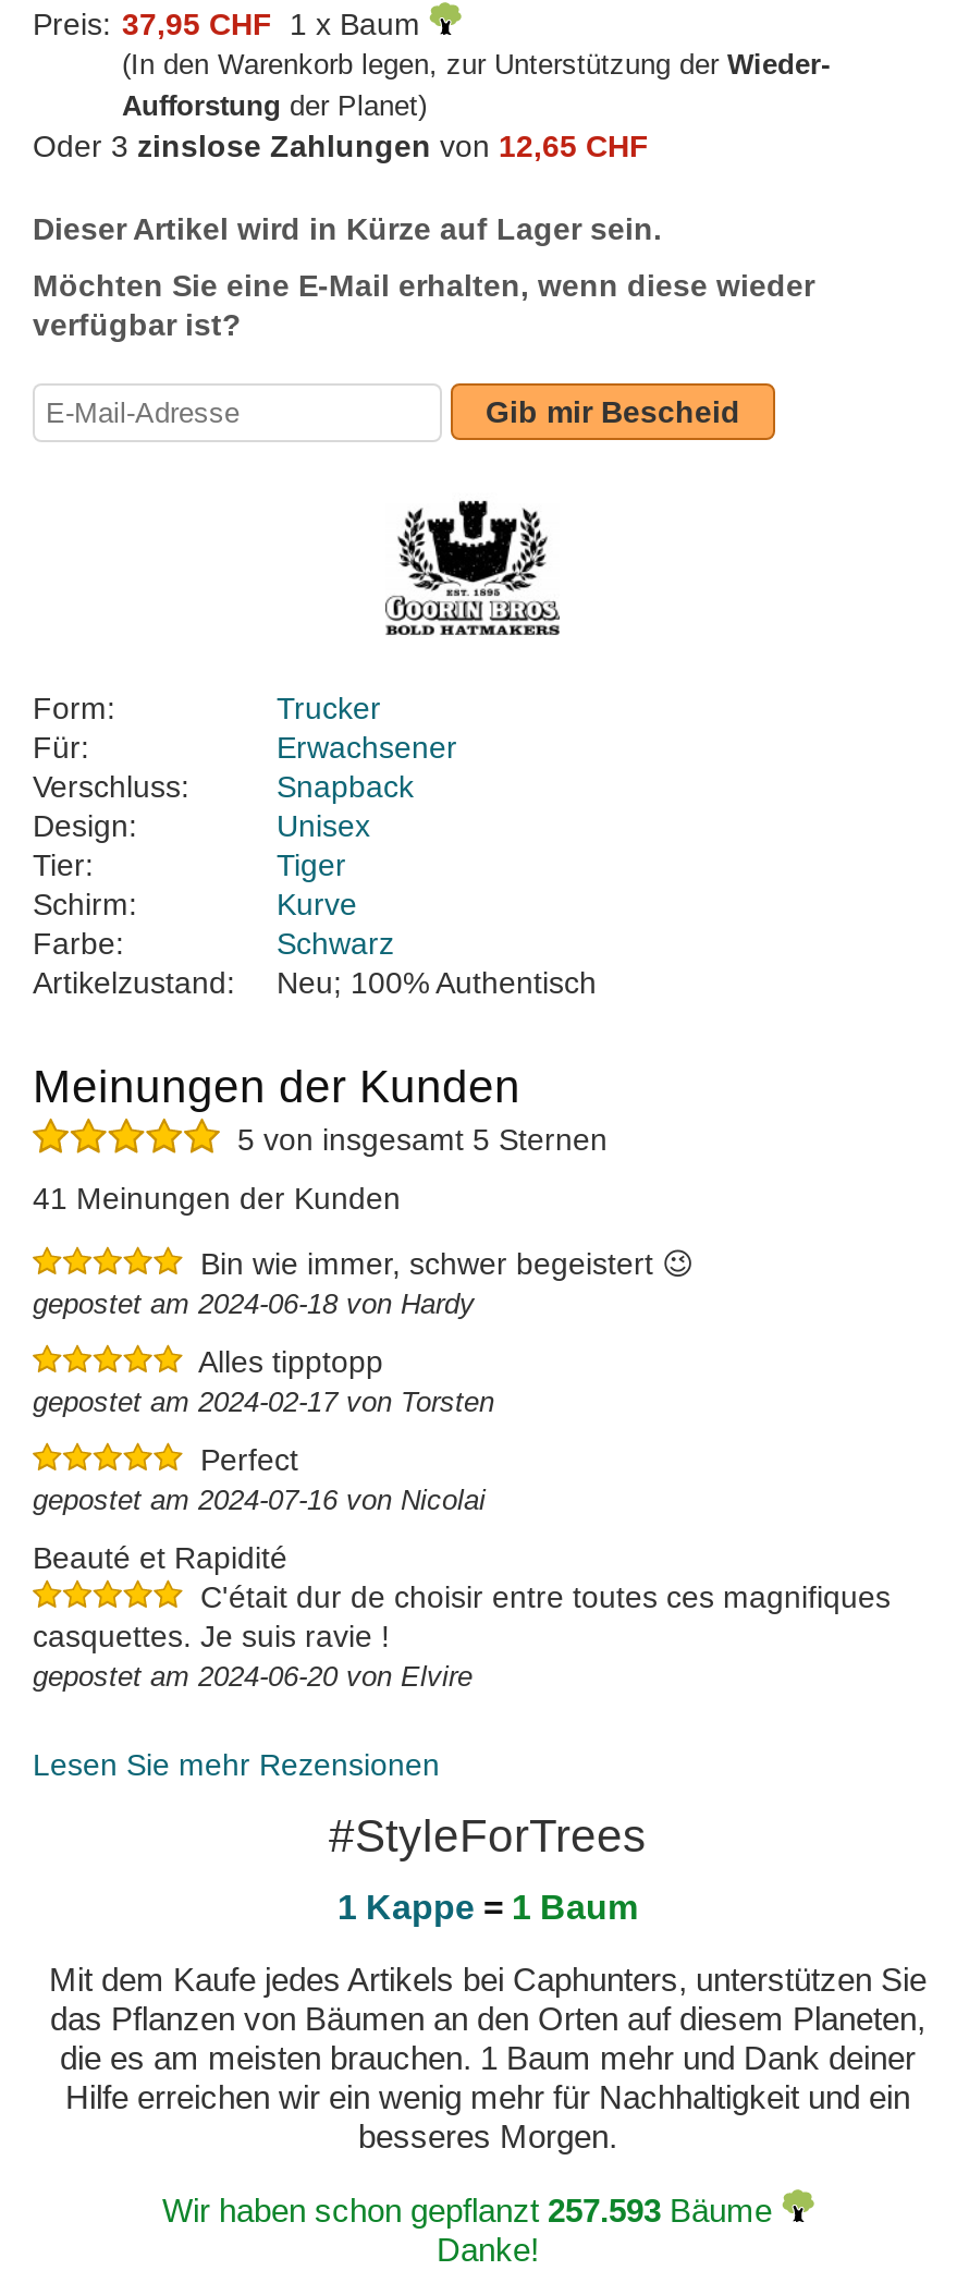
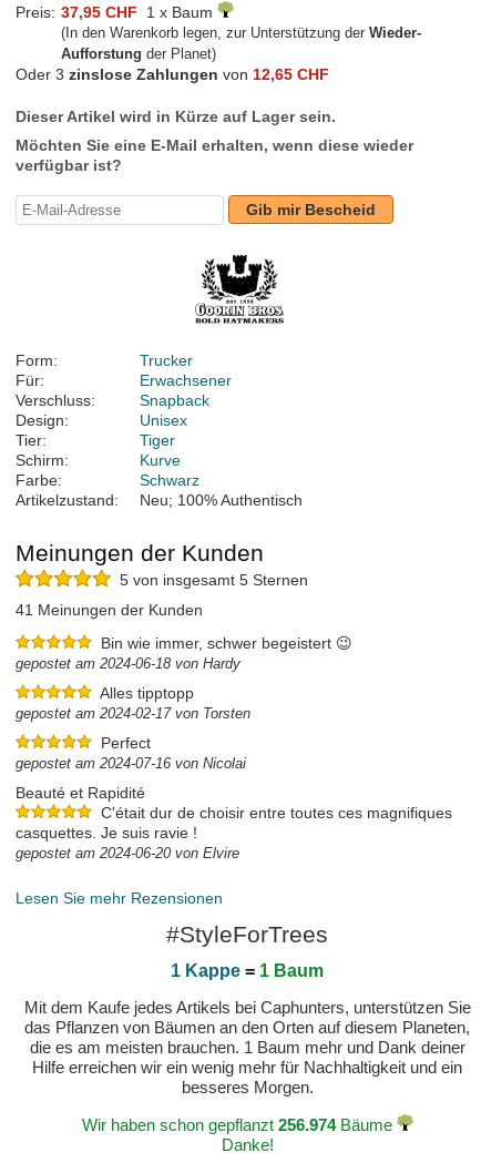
- Wir haben schon gepflanzt 257.593 Bäume
+ Wir haben schon gepflanzt 256.974 Bäume
